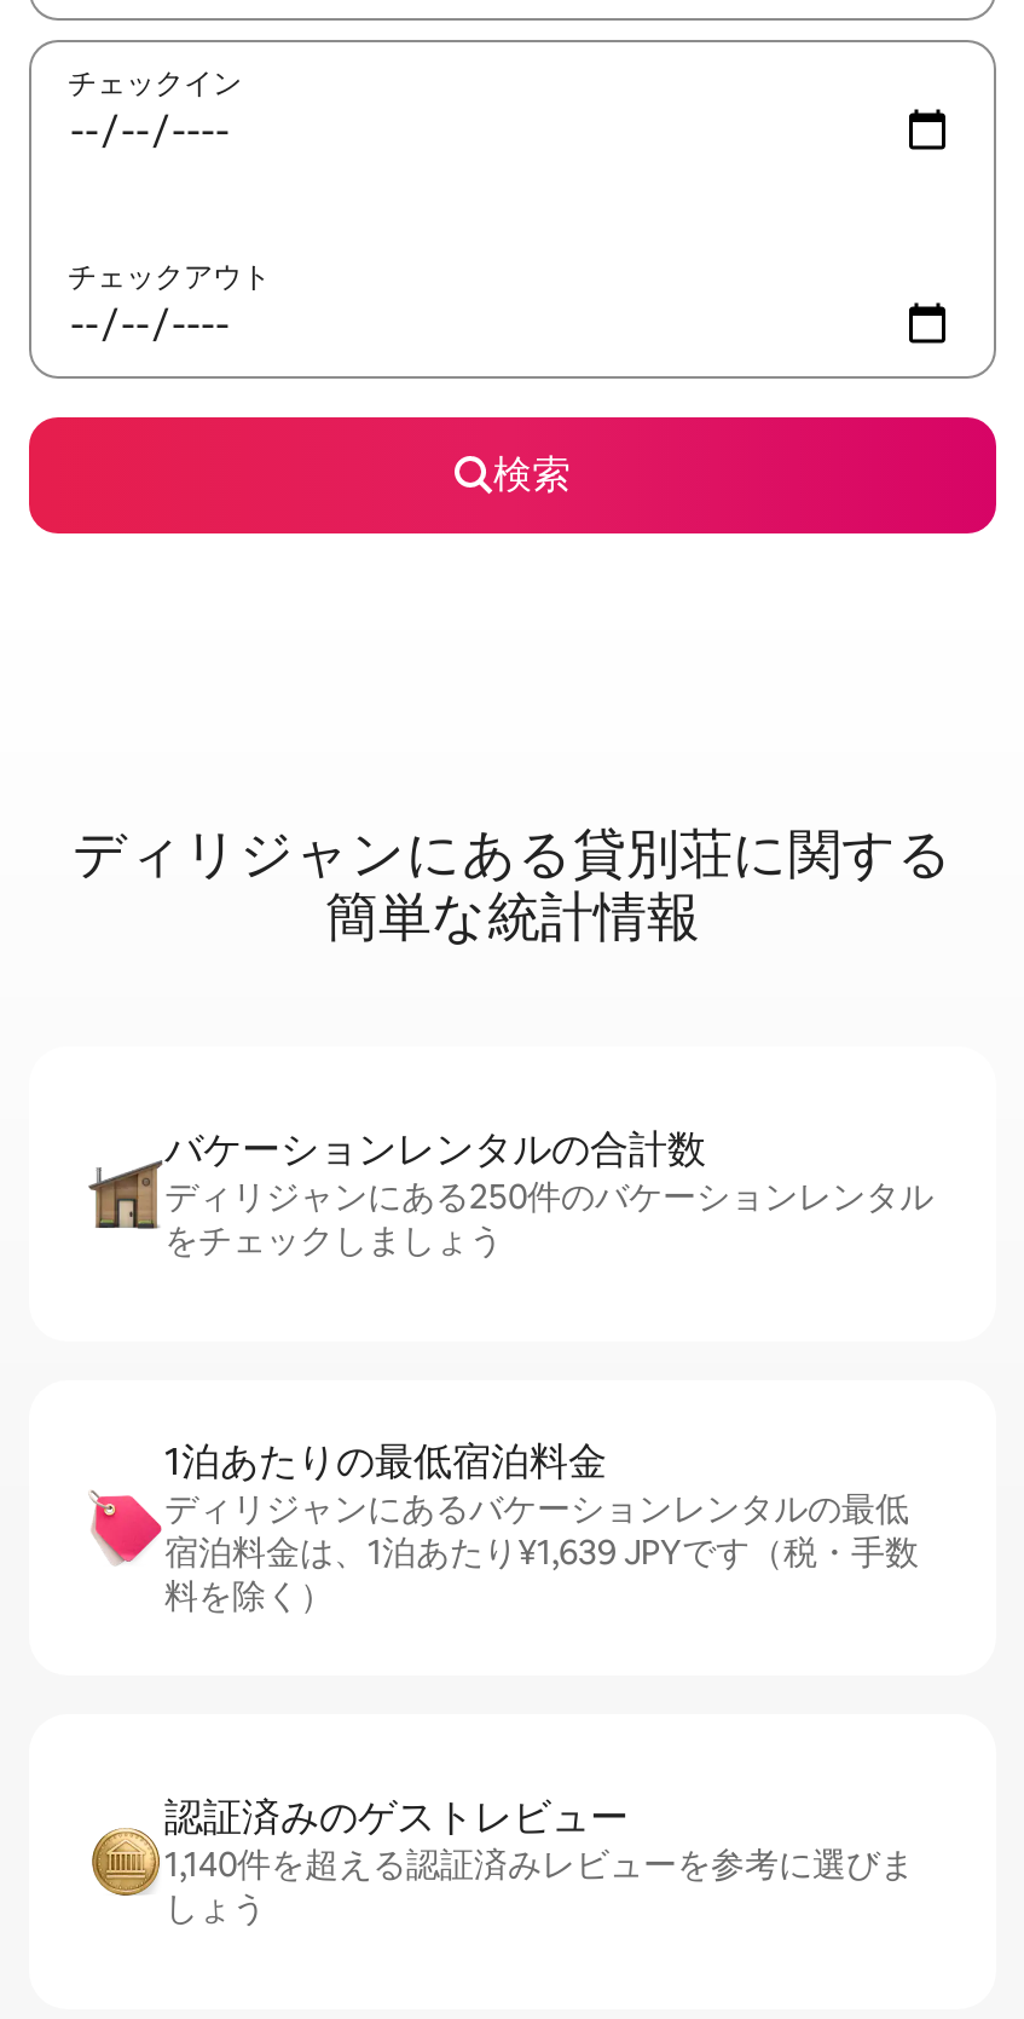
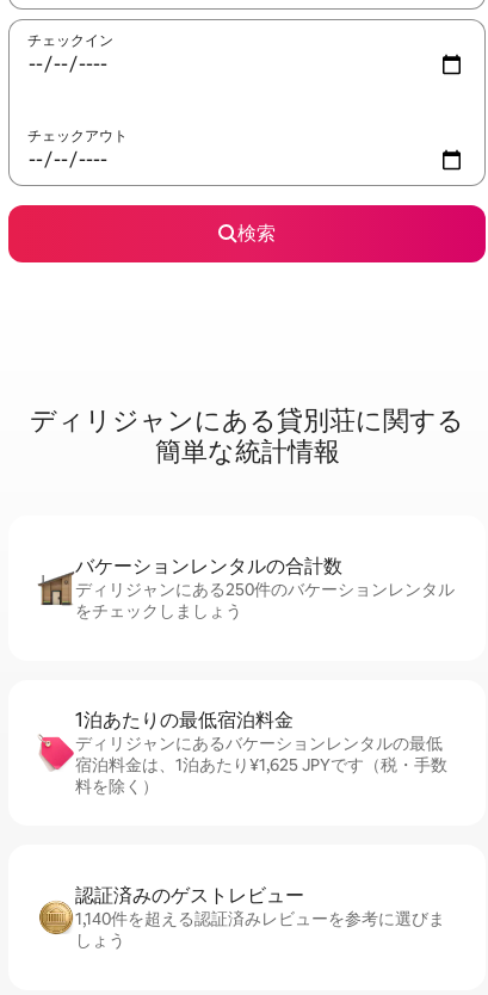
- 宿泊料金は、1泊あたり¥1,639 JPYです（税・手数
+ 宿泊料金は、1泊あたり¥1,625 JPYです（税・手数
